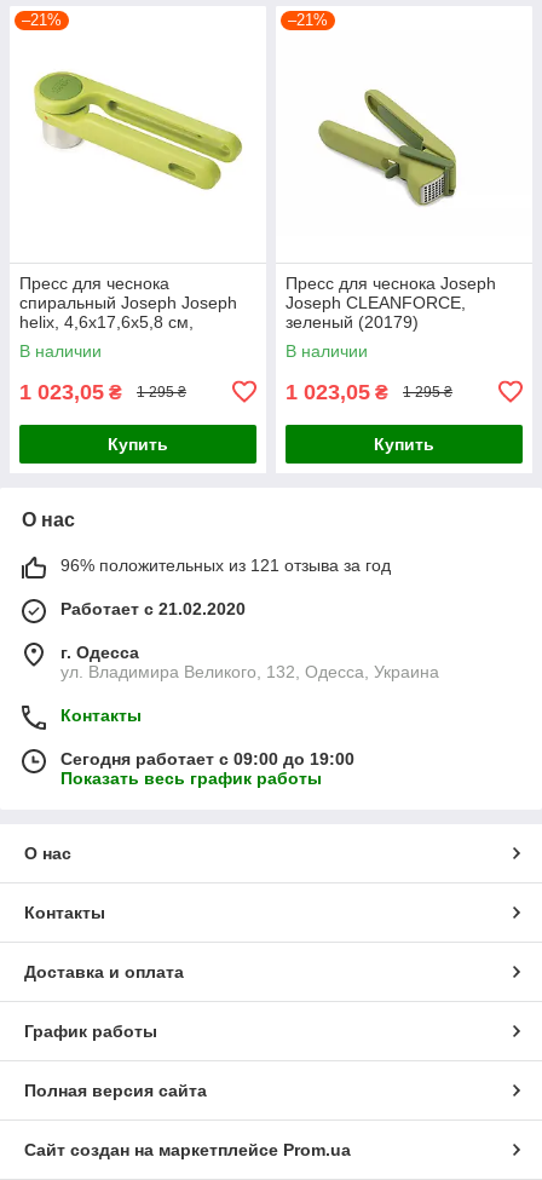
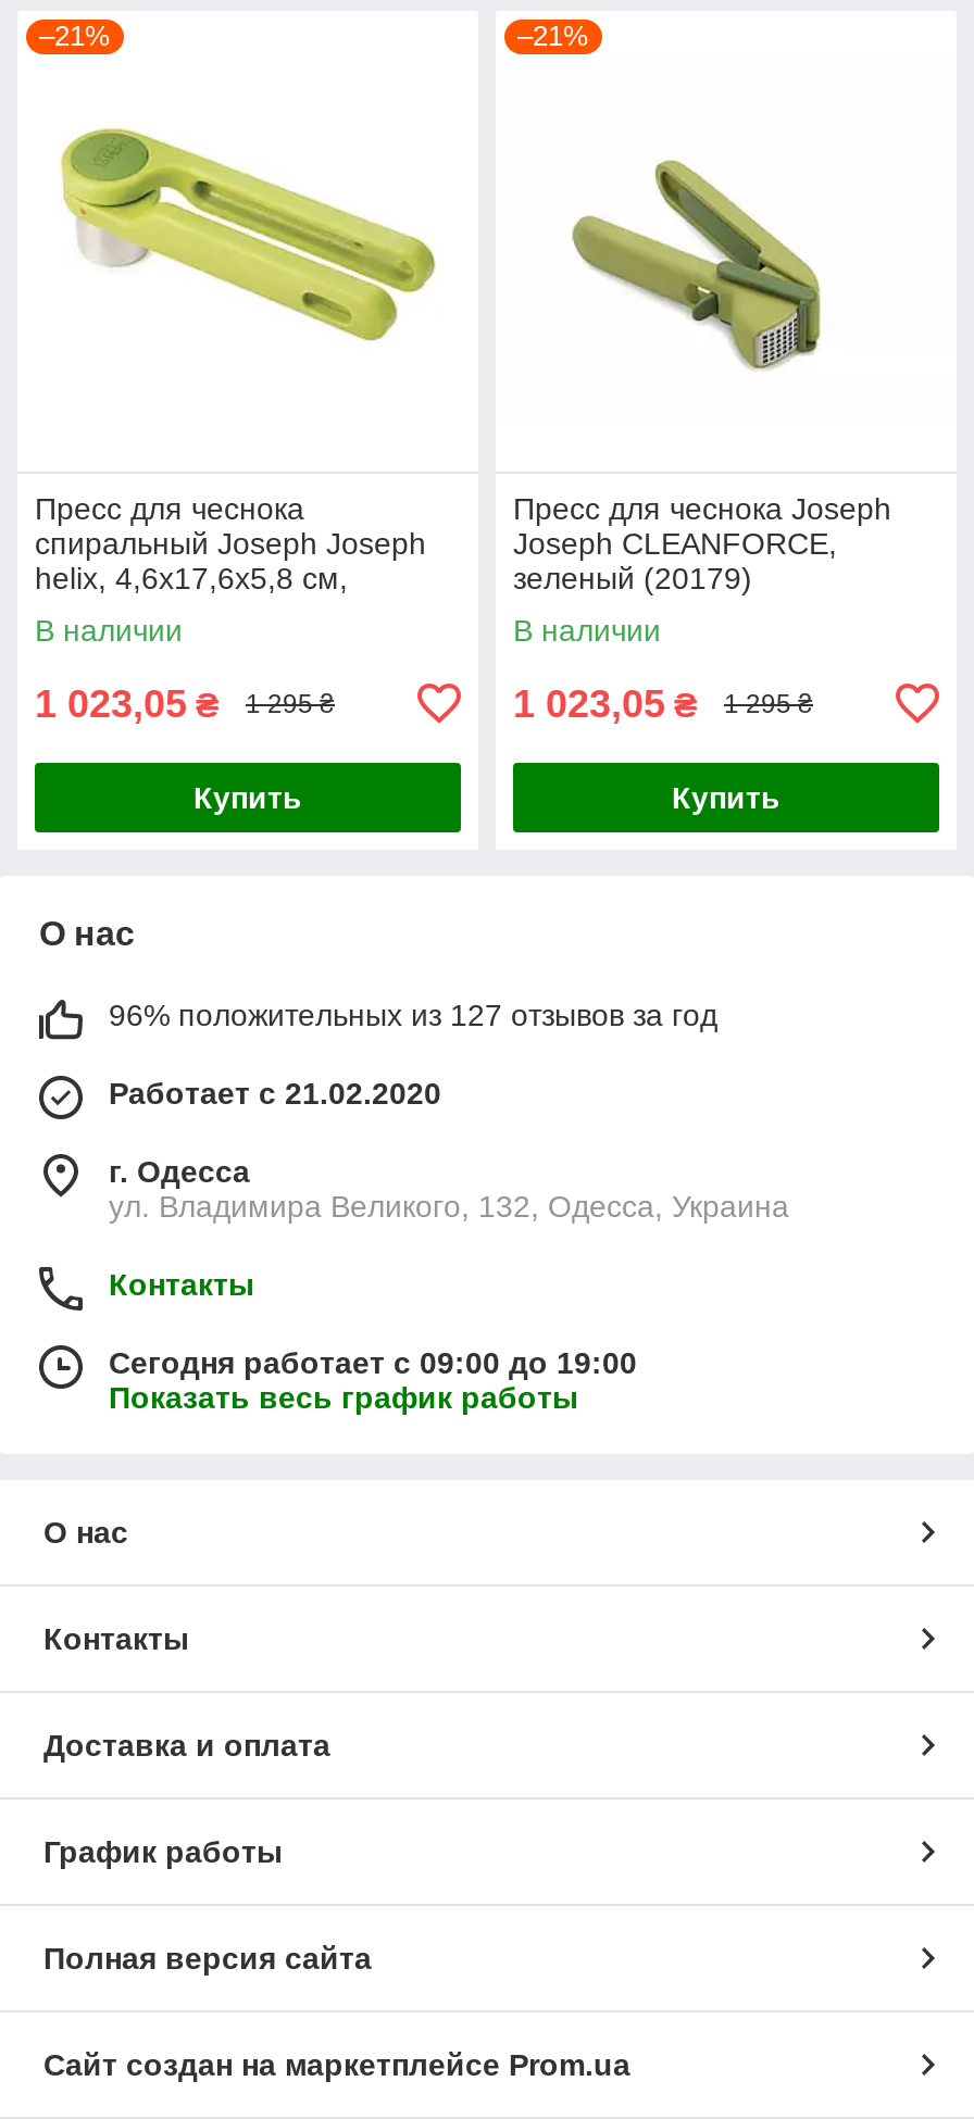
- 96% положительных из 121 отзыва за год
+ 96% положительных из 127 отзывов за год
